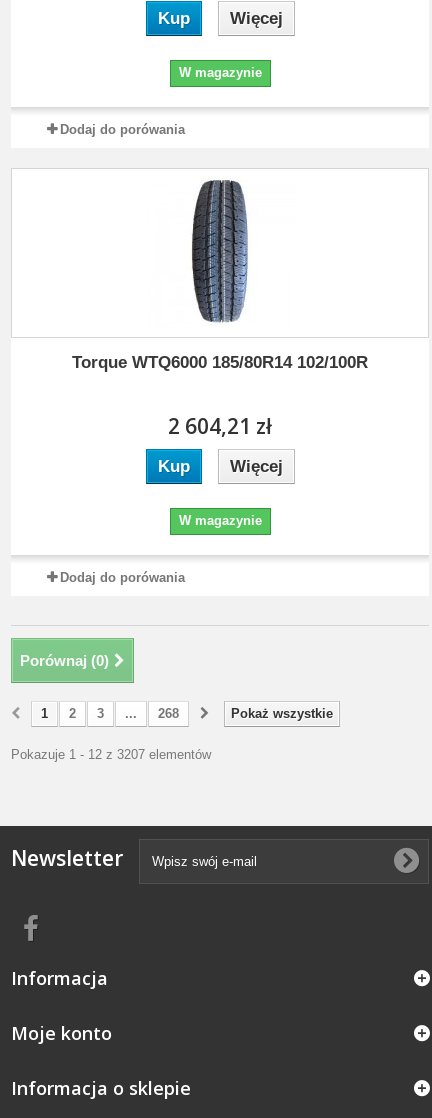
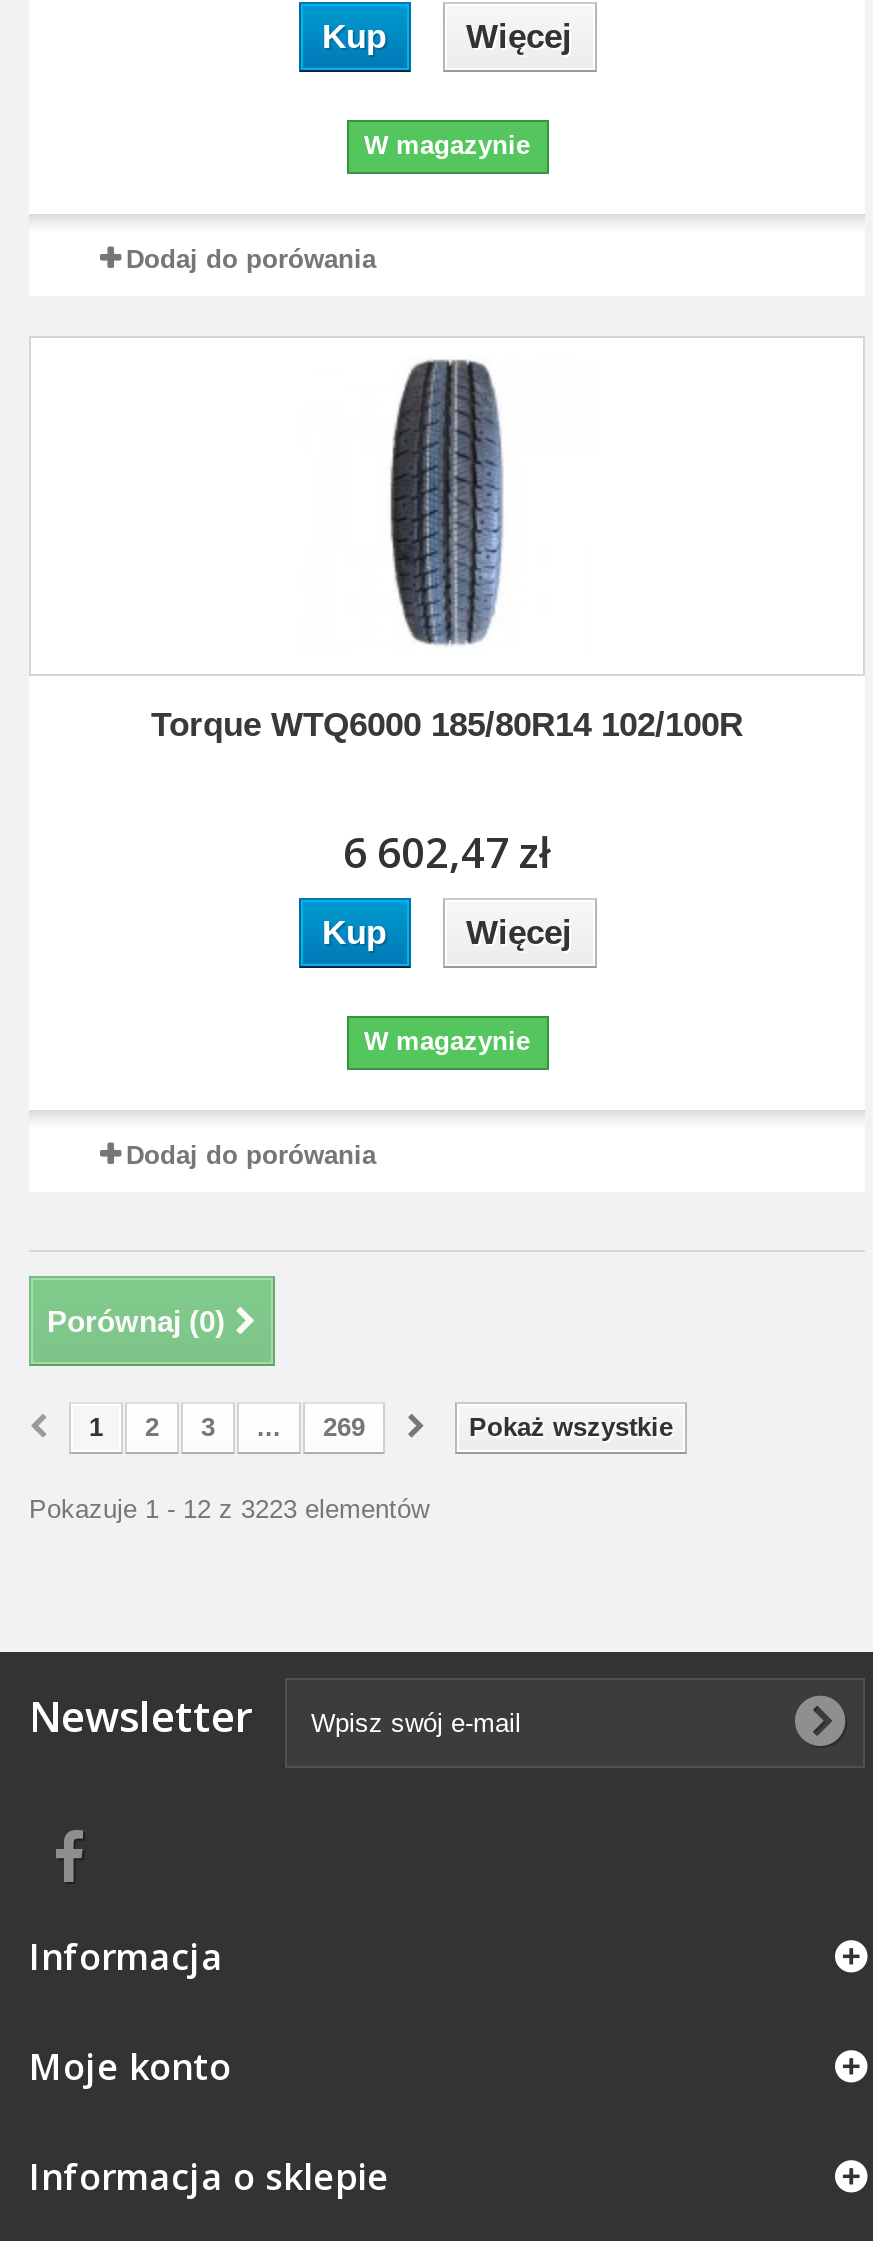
- 2 604,21 zł
+ 6 602,47 zł

- 268
+ 269

- Pokazuje 1 - 12 z 3207 elementów
+ Pokazuje 1 - 12 z 3223 elementów
